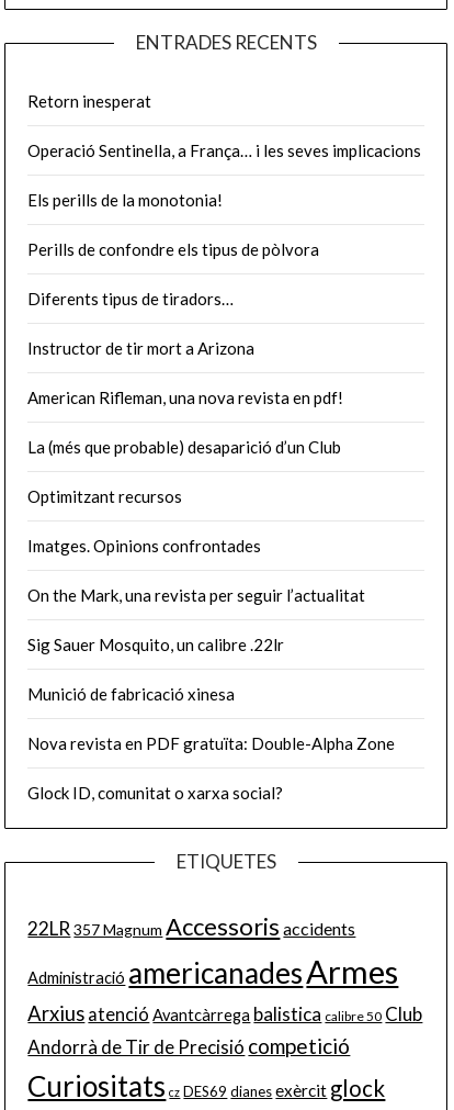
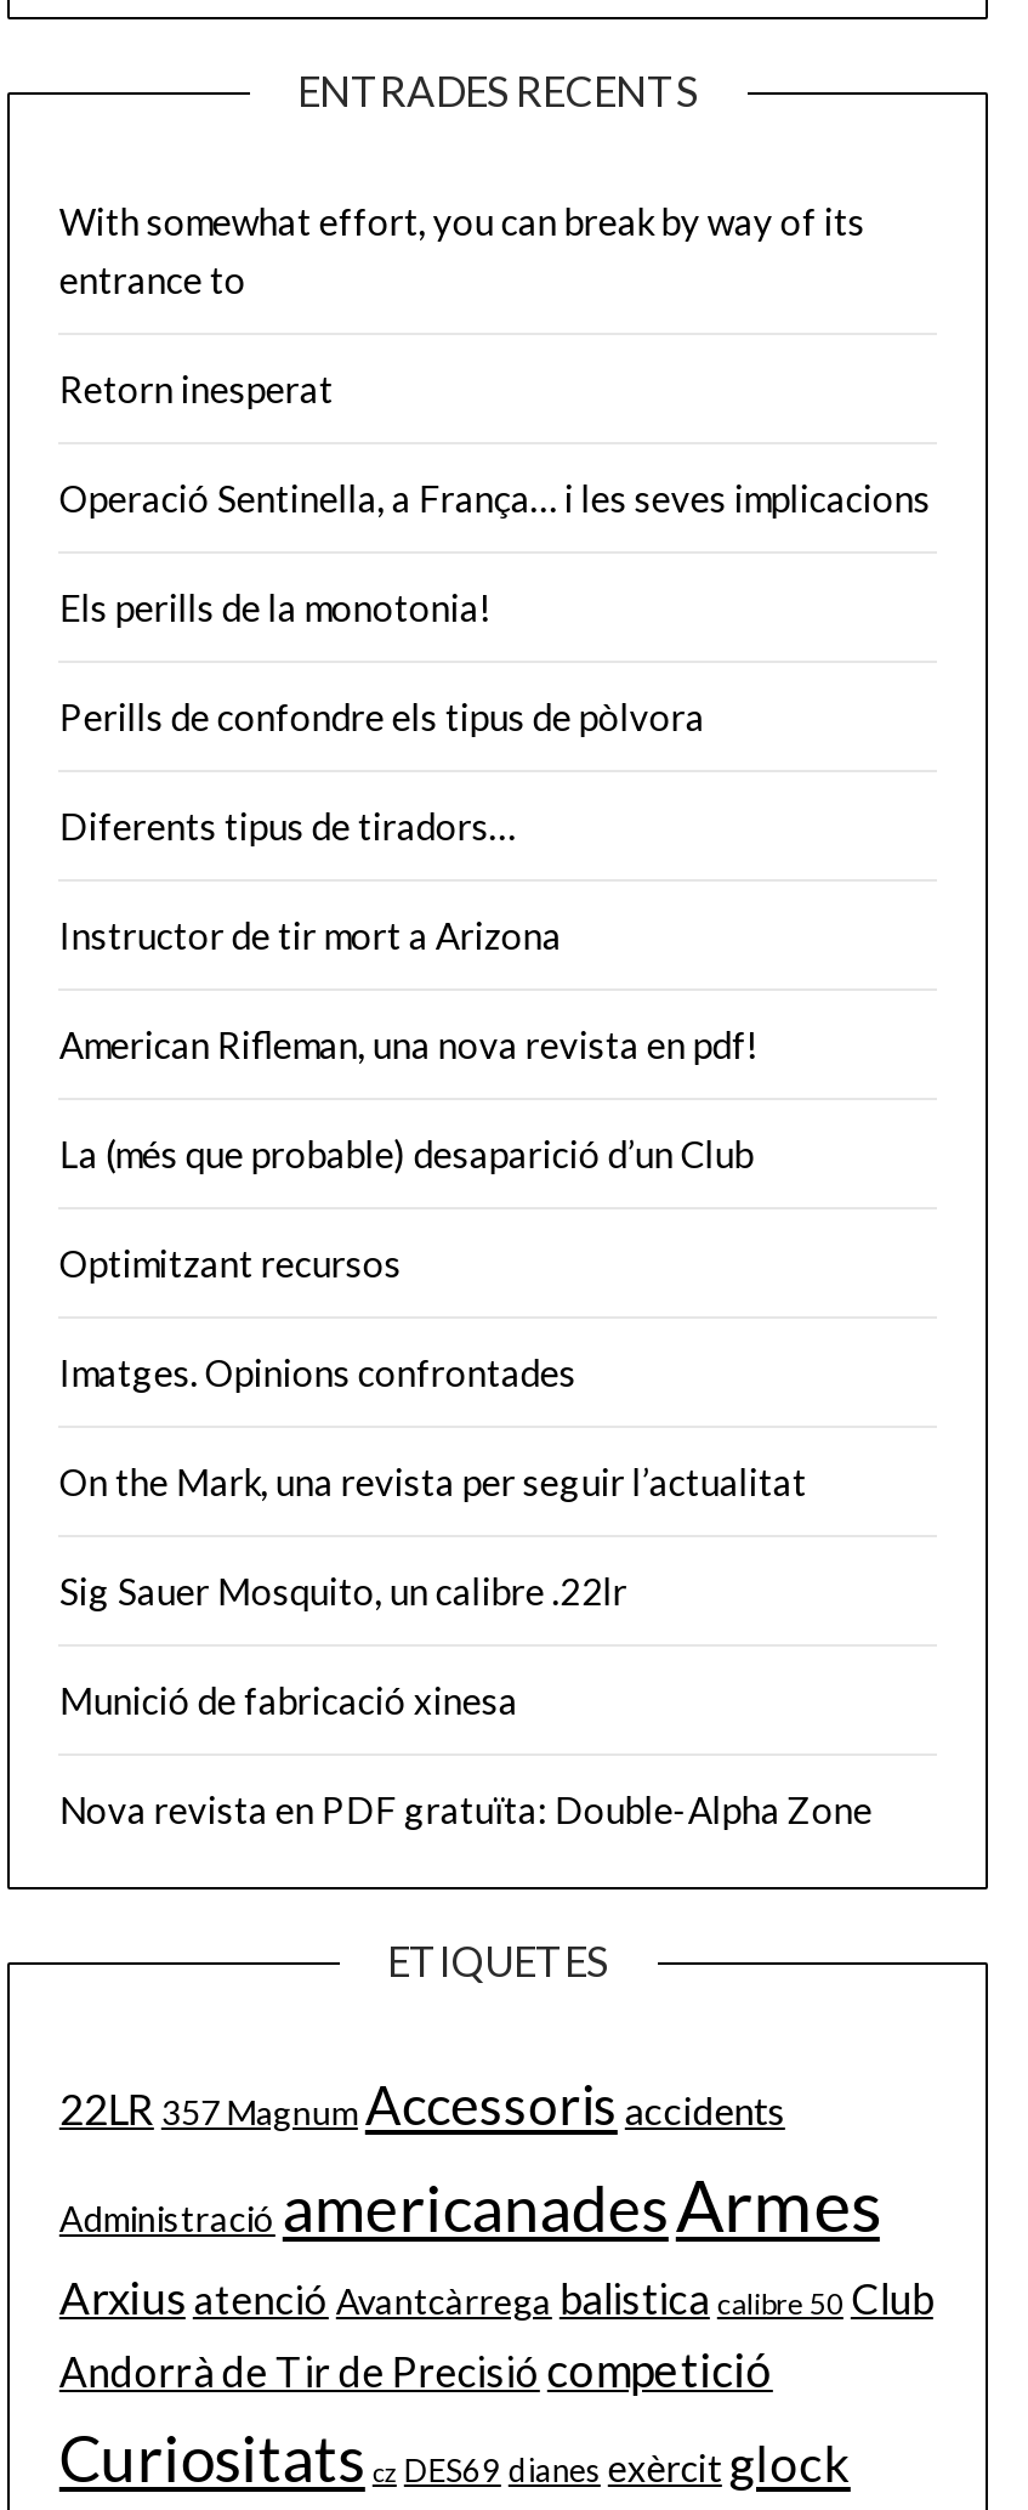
+ With somewhat effort, you can break by way of its
+ entrance to

moved down: Retorn inesperat | Operació Sentinella, a França… i les seves implicacions | Els perills de la monotonia! | ... | Munició de fabricació xinesa | Nova revista en PDF gratuïta: Double-Alpha Zone

- Glock ID, comunitat o xarxa social?
